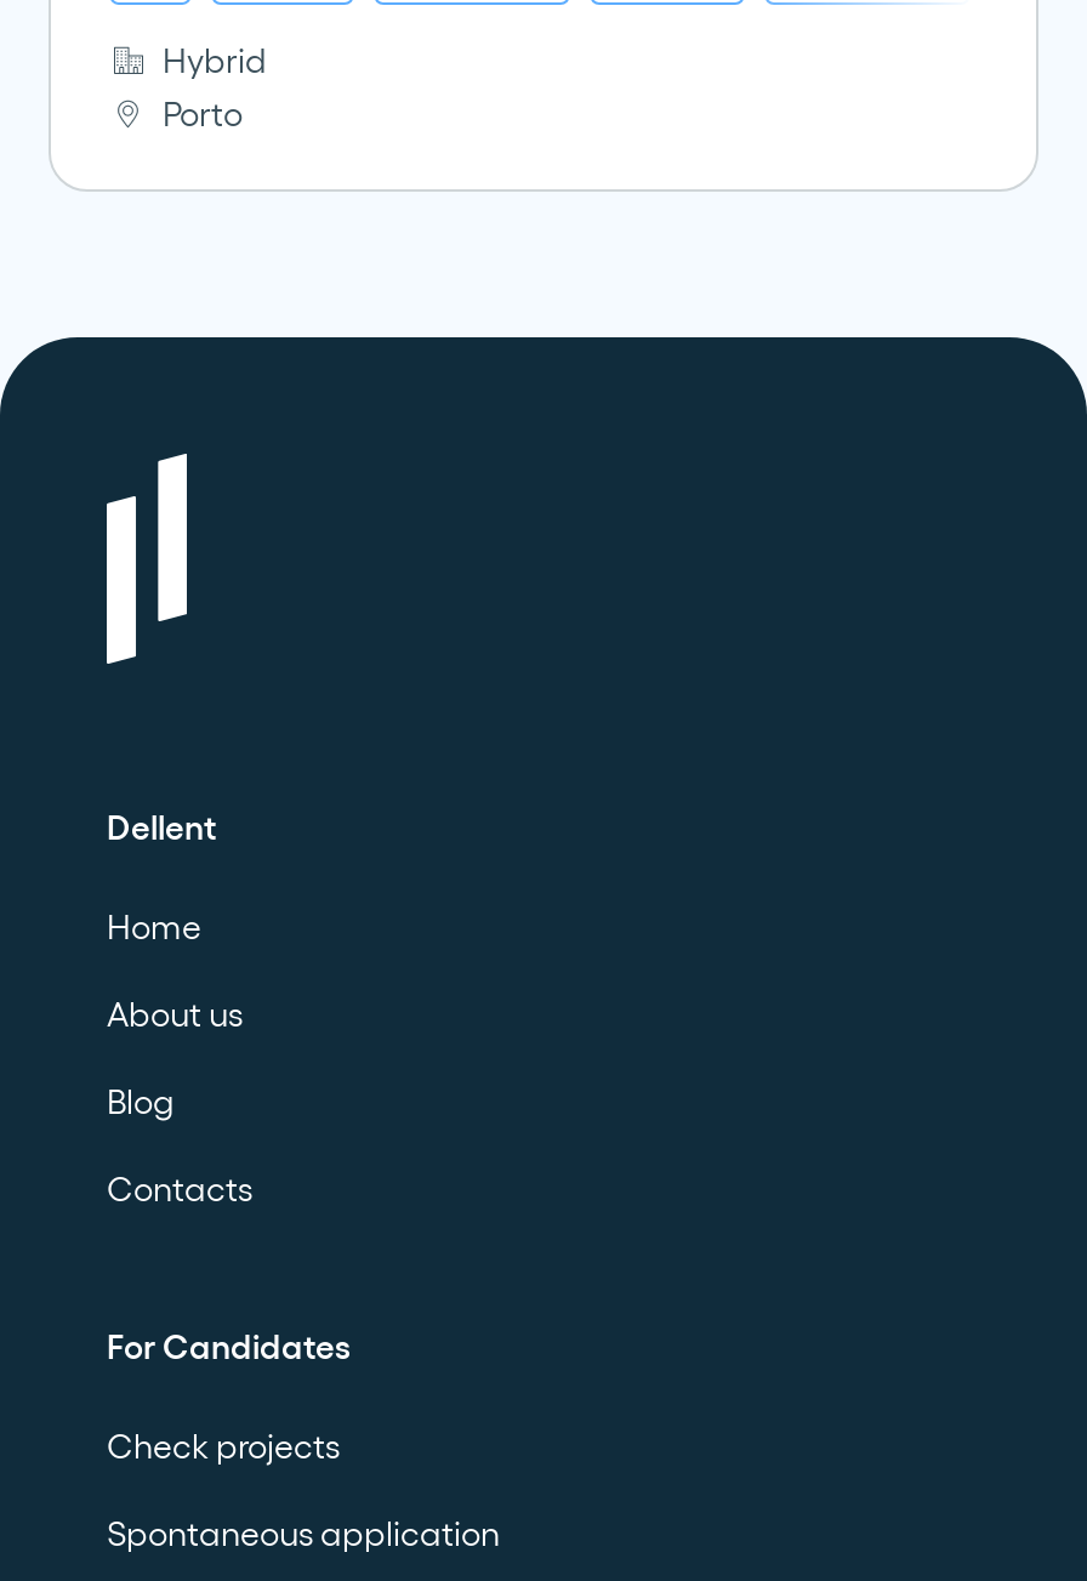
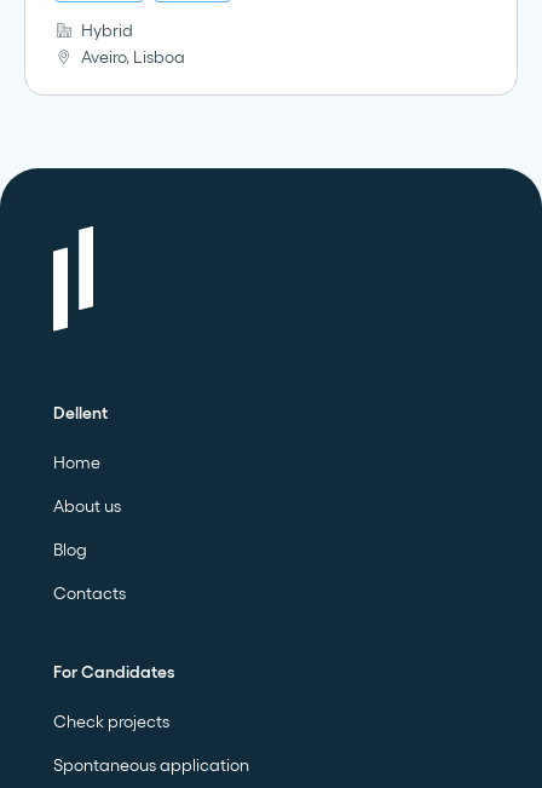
- Porto
+ Aveiro, Lisboa
